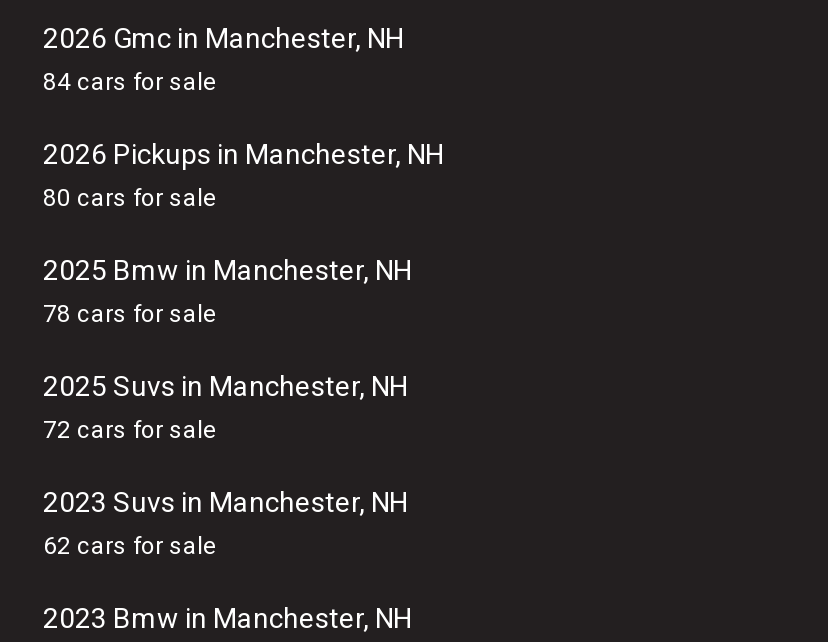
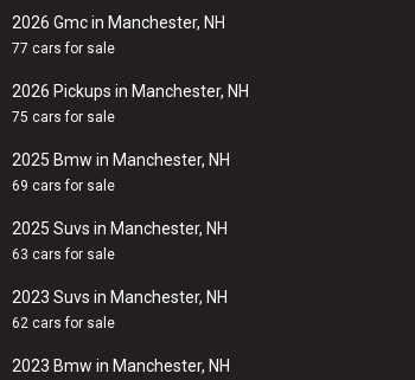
- 84 cars for sale
+ 77 cars for sale

- 80 cars for sale
+ 75 cars for sale

- 78 cars for sale
+ 69 cars for sale

- 72 cars for sale
+ 63 cars for sale
